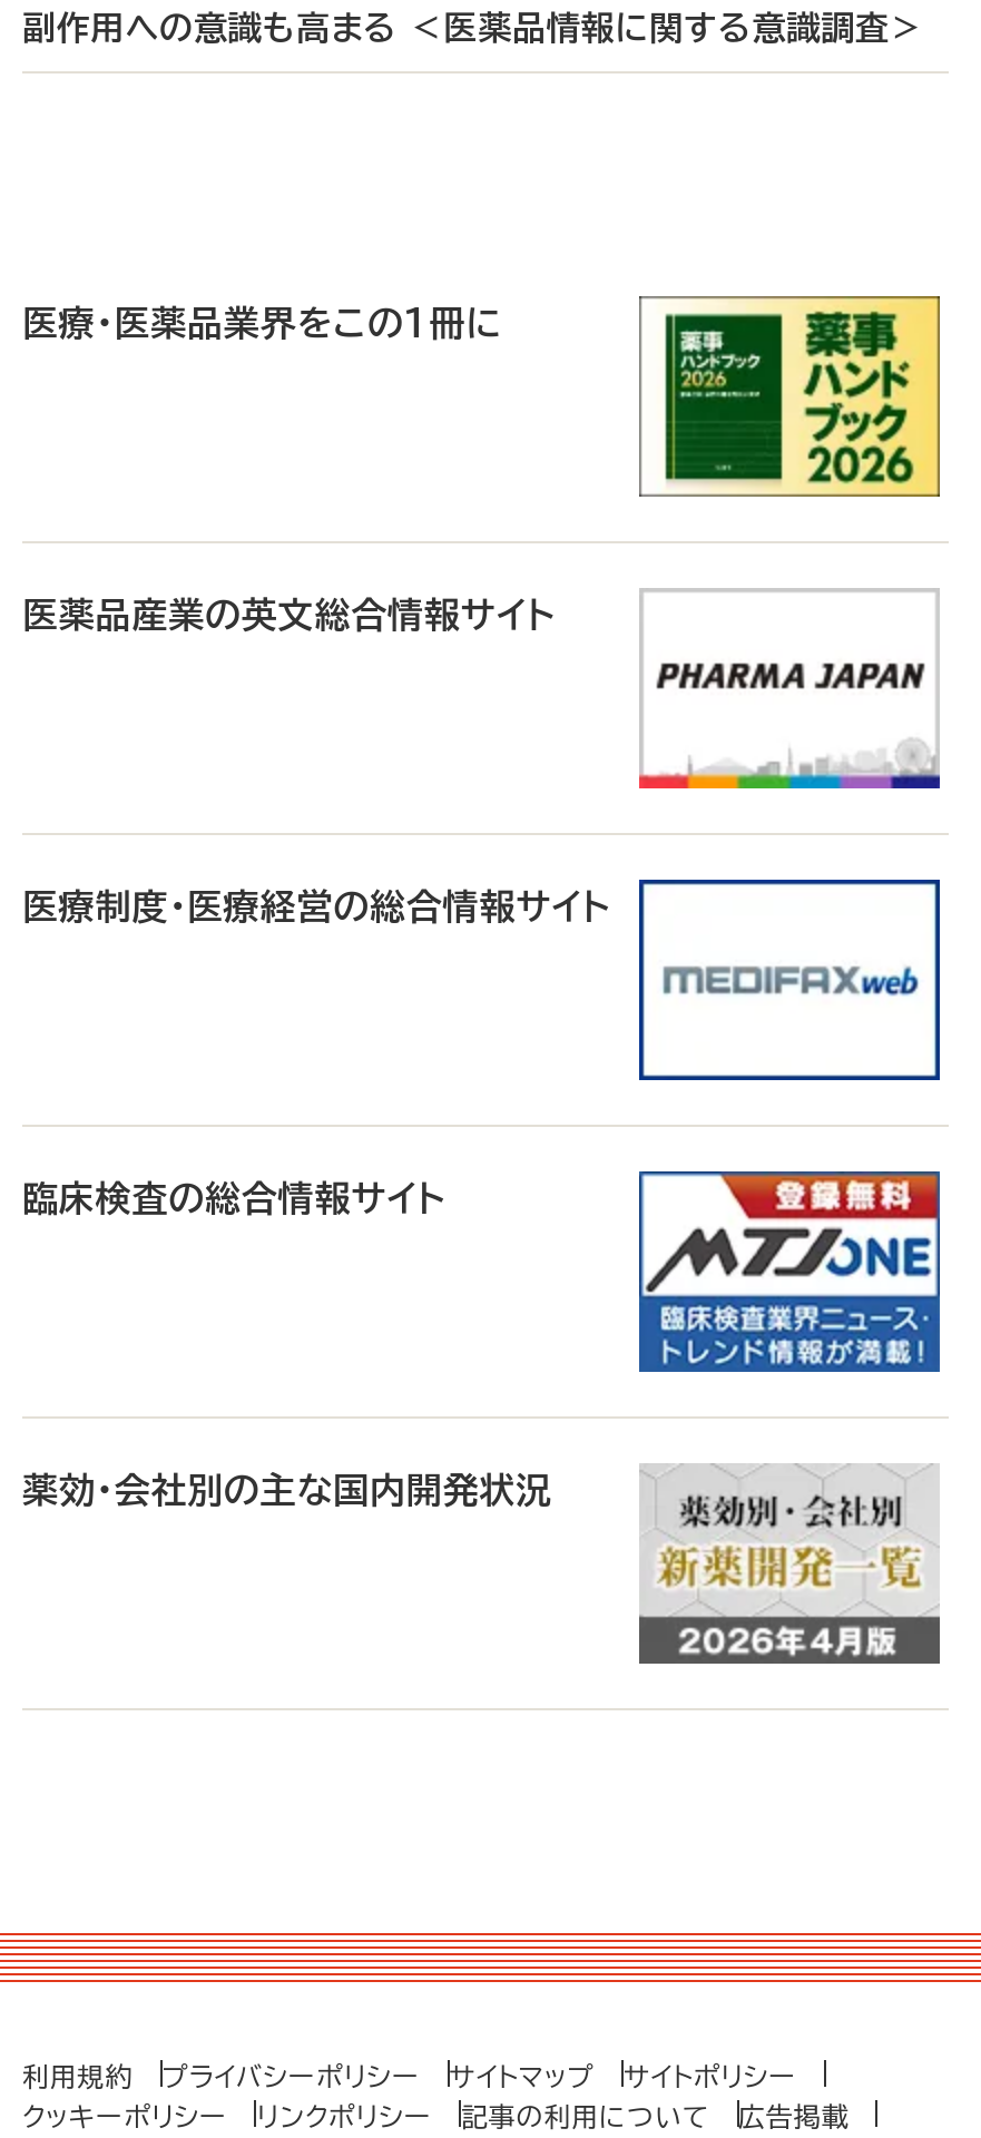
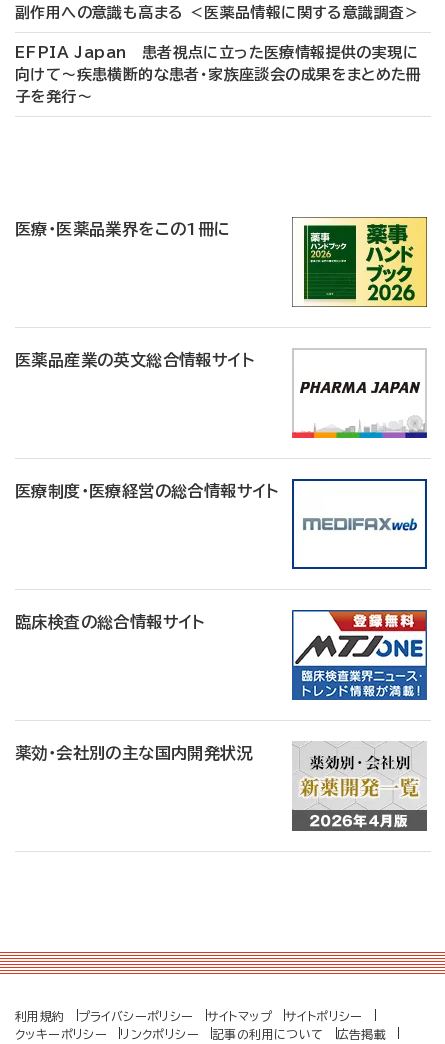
+ EFPIA Japan 患者視点に立った医療情報提供の実現に
+ 向けて～疾患横断的な患者・家族座談会の成果をまとめた冊
+ 子を発行～
